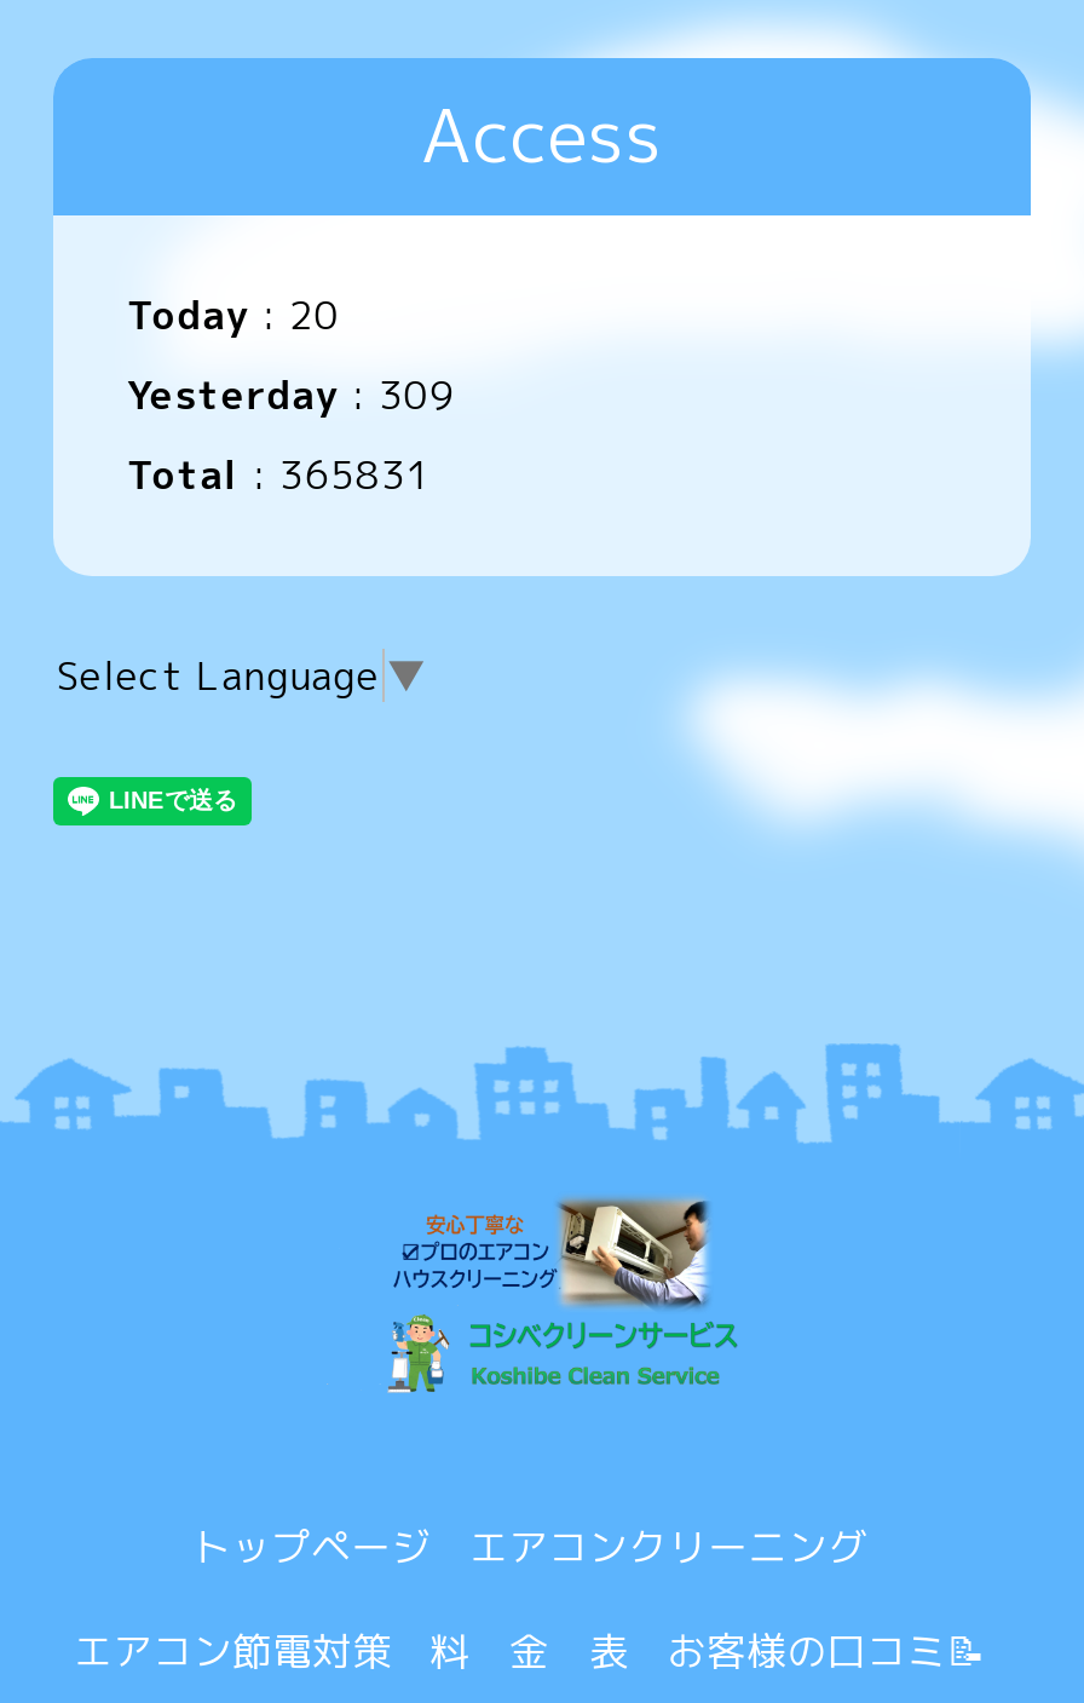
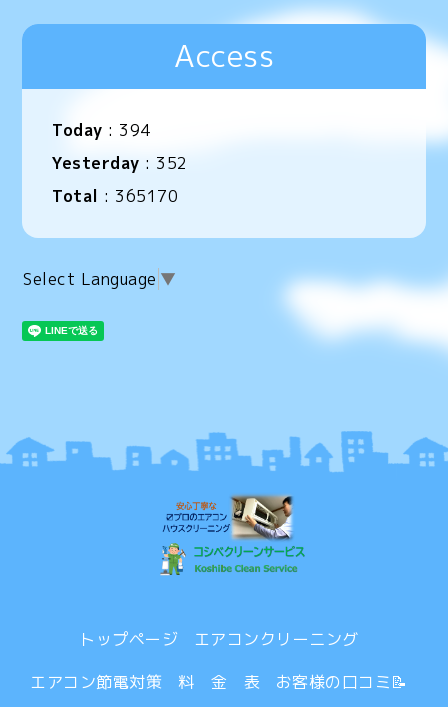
- Today: 20
+ Today: 394

- Yesterday: 309
+ Yesterday: 352

- Total: 365831
+ Total: 365170
